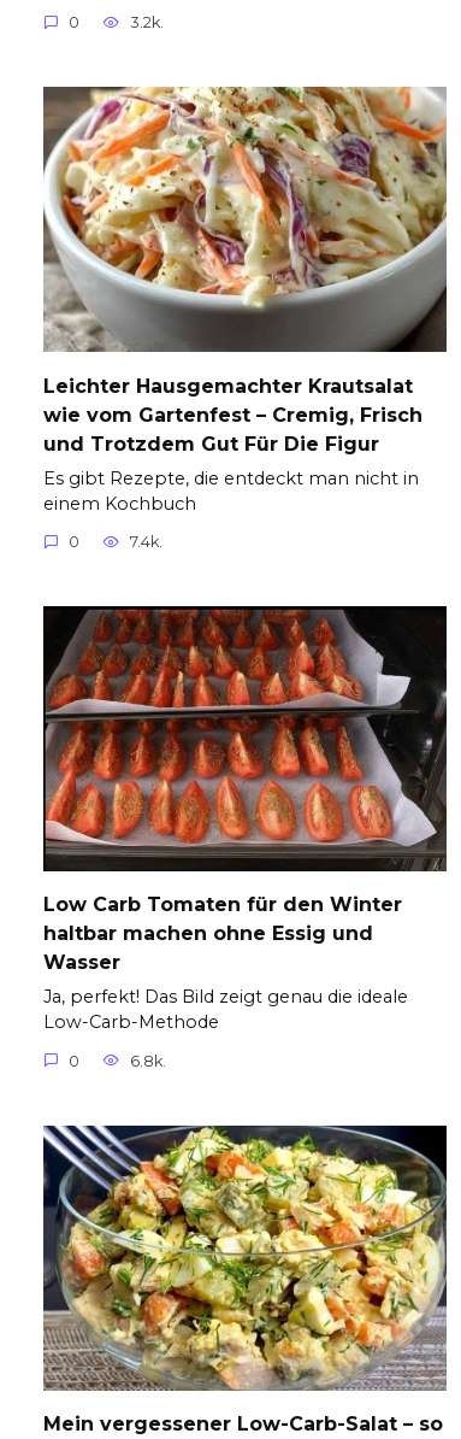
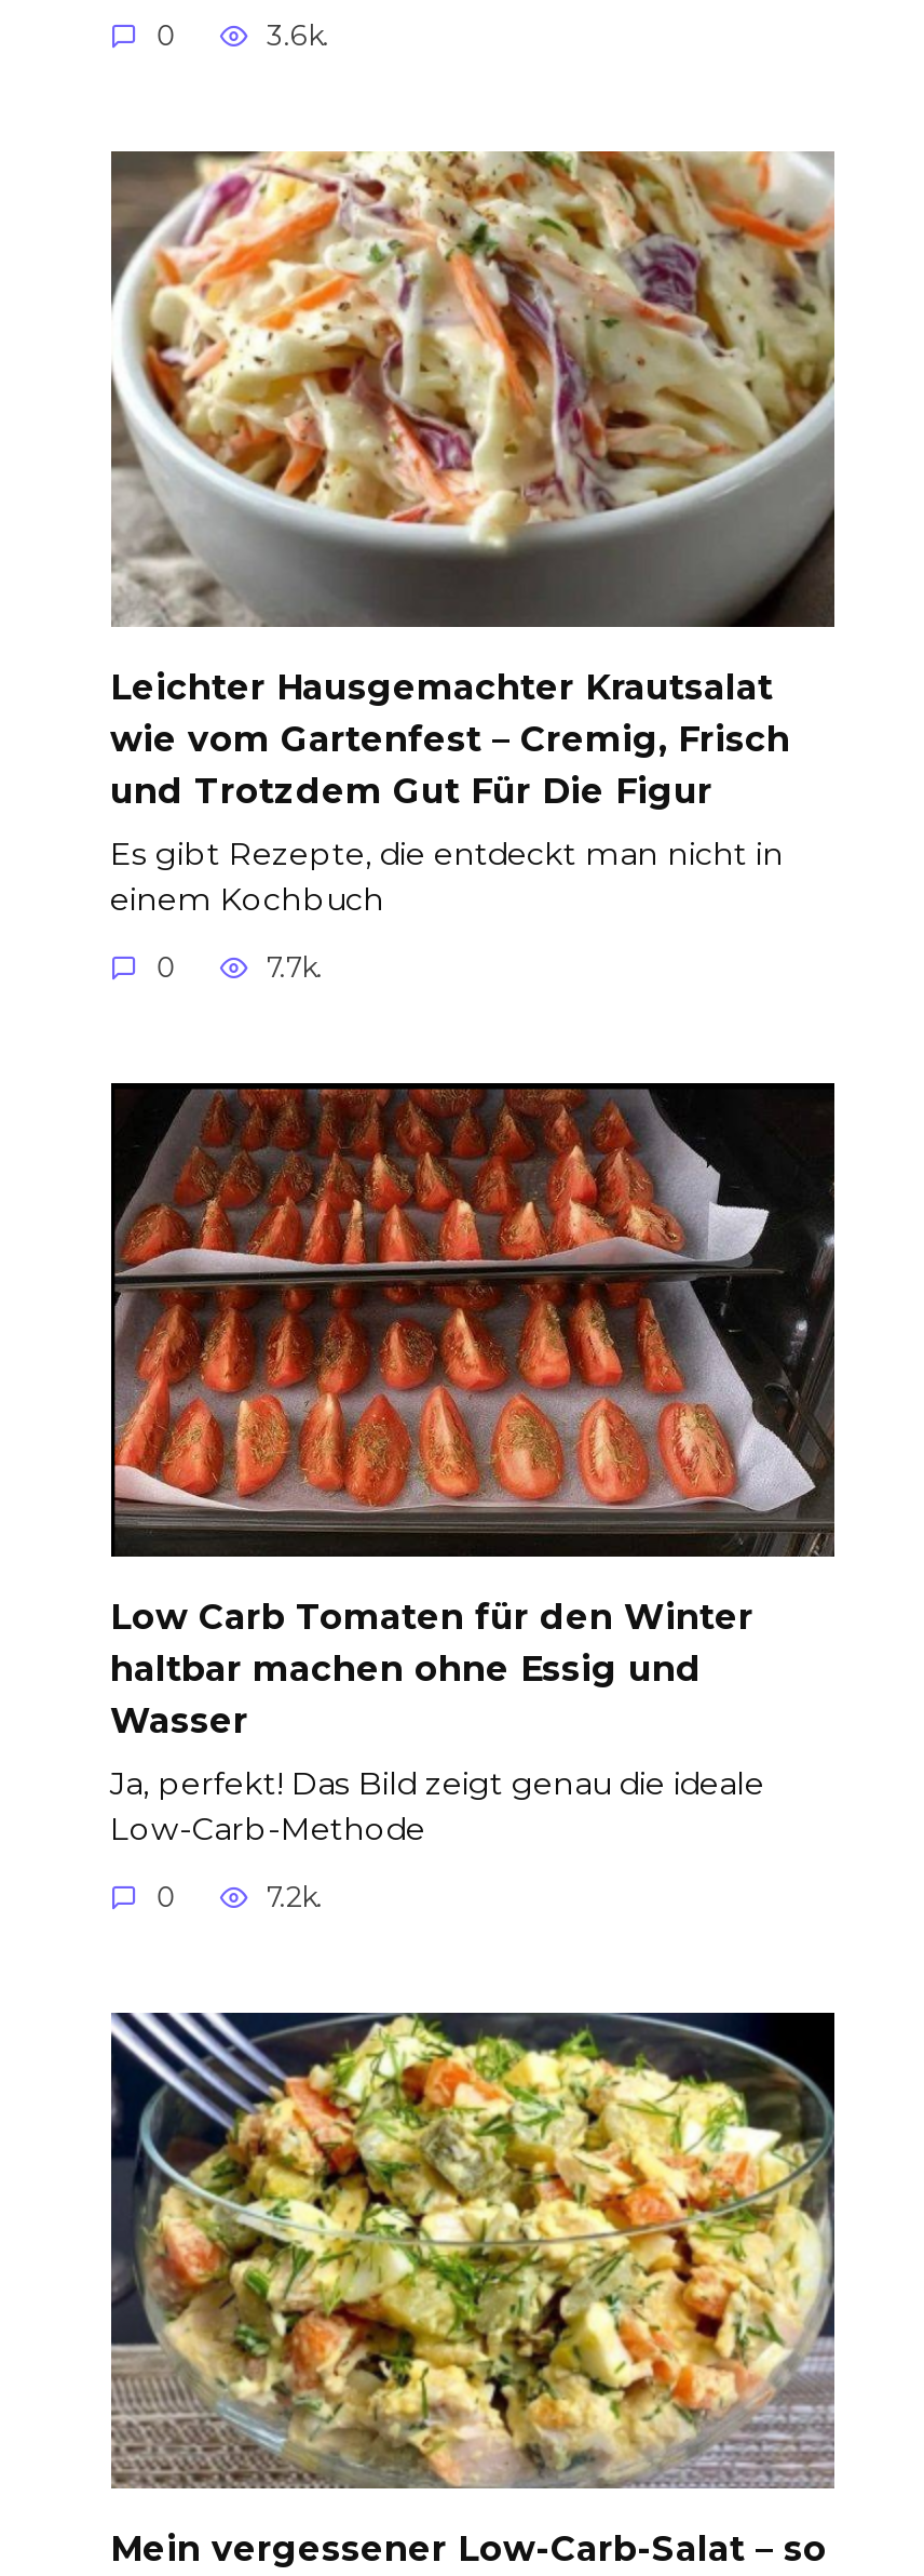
- 3.2k.
+ 3.6k.

- 7.4k.
+ 7.7k.

- 6.8k.
+ 7.2k.
